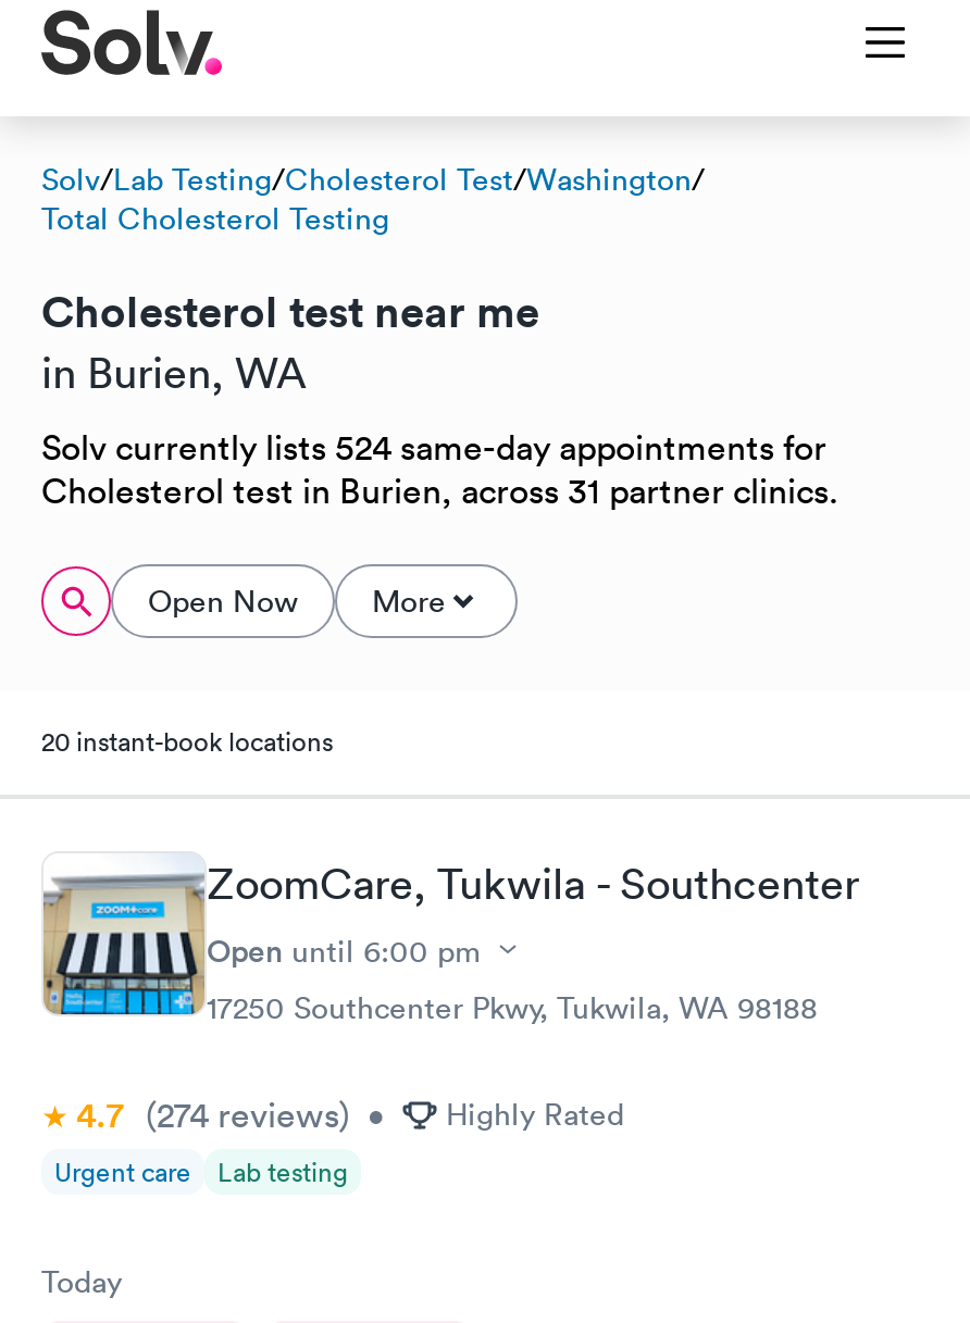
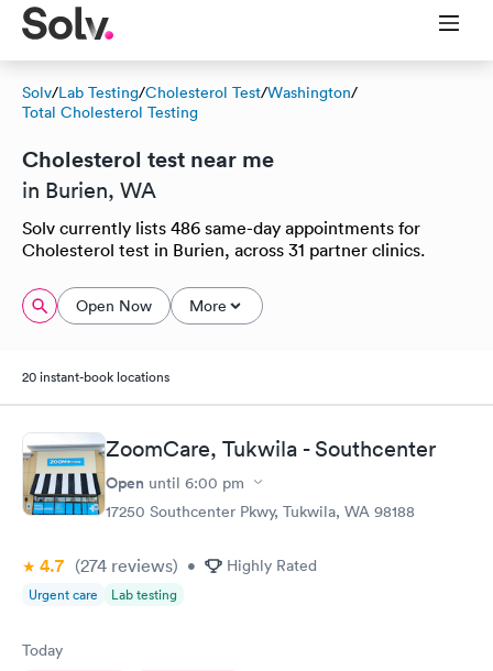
- Solv currently lists 524 same-day appointments for
+ Solv currently lists 486 same-day appointments for
